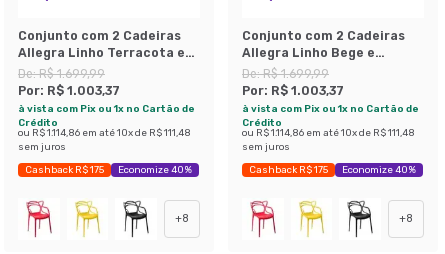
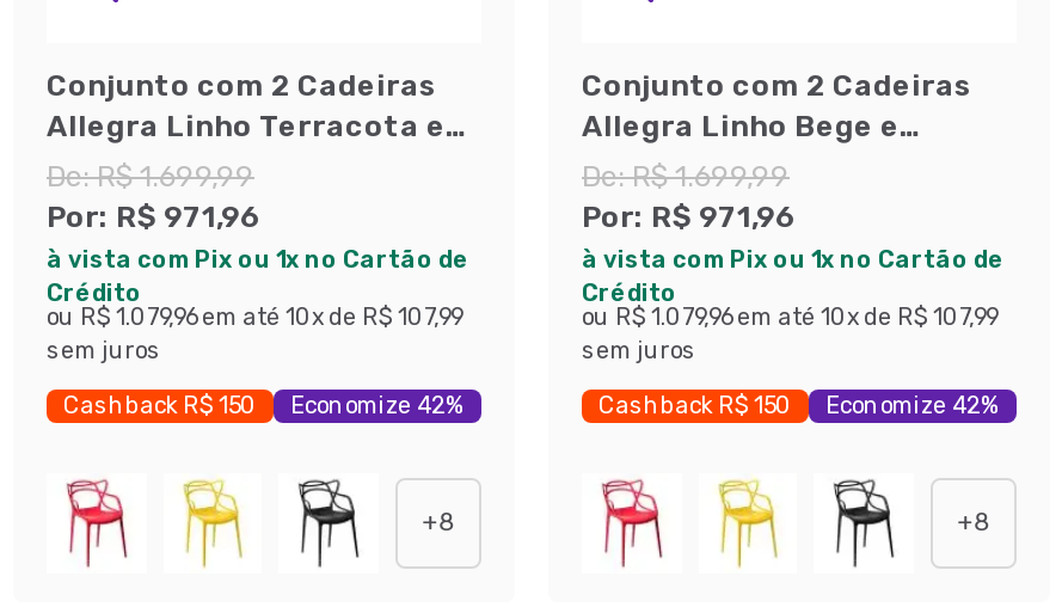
- Por: R$ 1.003,37
+ Por: R$ 971,96

- Por: R$ 1.003,37
+ Por: R$ 971,96

- ou R$ 1.114,86 em até 10 x de R$ 111,48
+ ou R$ 1.079,96 em até 10 x de R$ 107,99

- ou R$ 1.114,86 em até 10 x de R$ 111,48
+ ou R$ 1.079,96 em até 10 x de R$ 107,99

- Cashback R$ 175
+ Cashback R$ 150

- Economize 40%
+ Economize 42%

- Cashback R$ 175
+ Cashback R$ 150

- Economize 40%
+ Economize 42%
